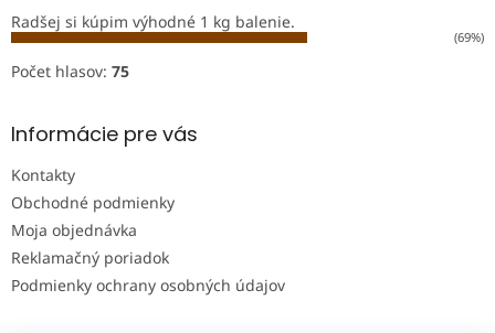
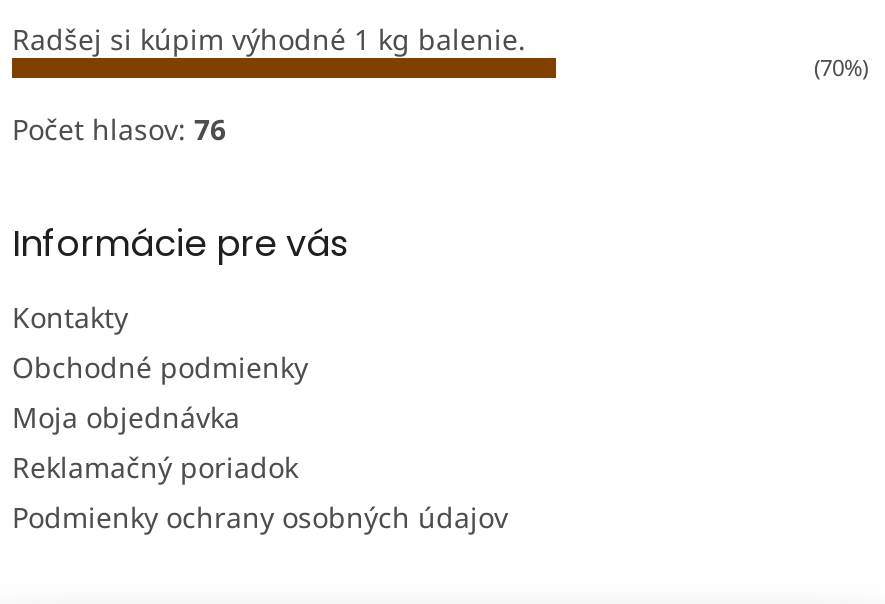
- (69%)
+ (70%)

- Počet hlasov: 75
+ Počet hlasov: 76
